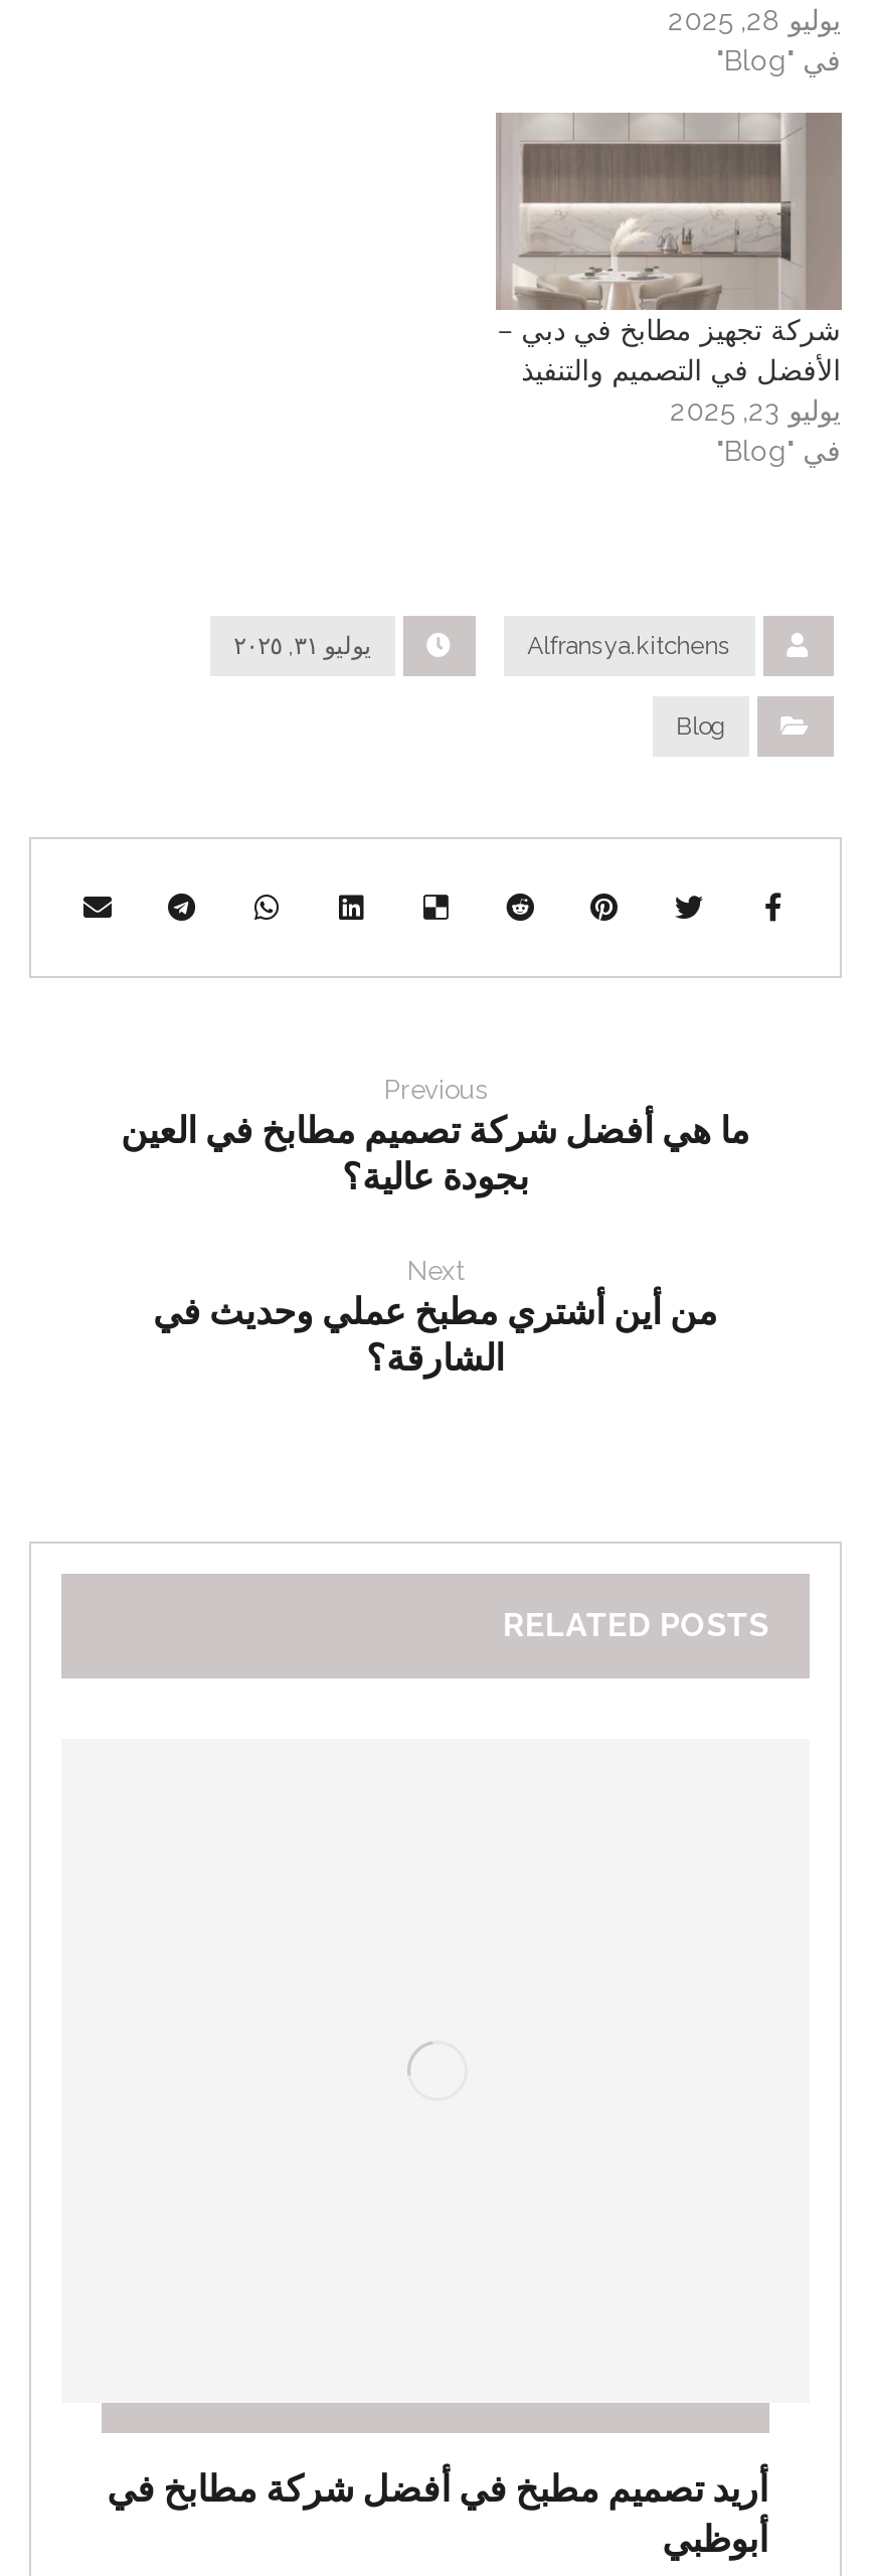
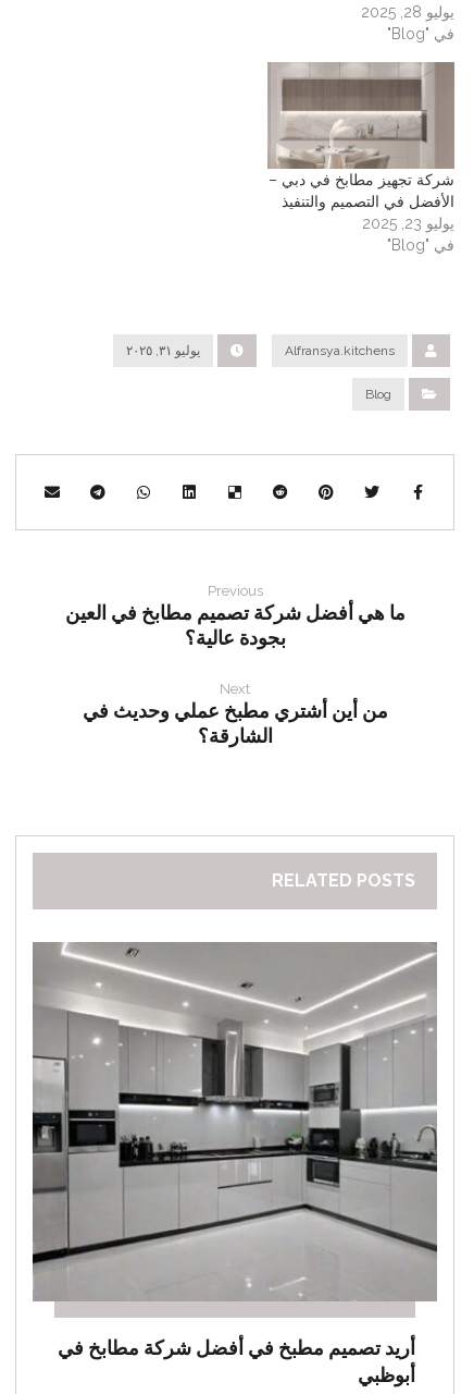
+ [image]
